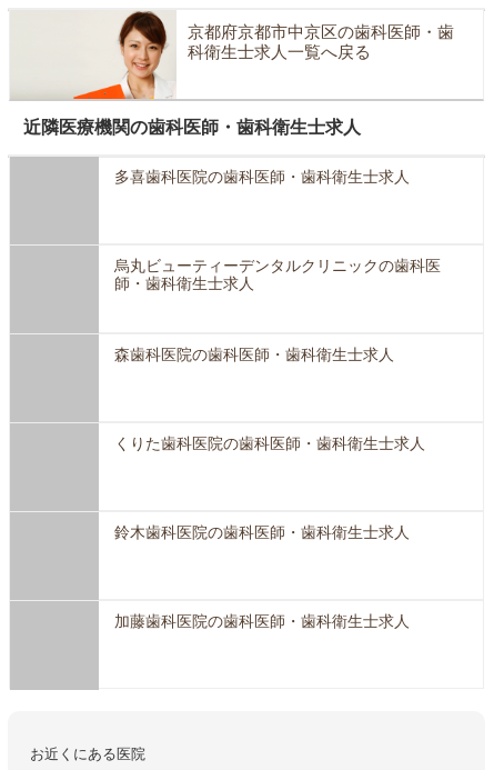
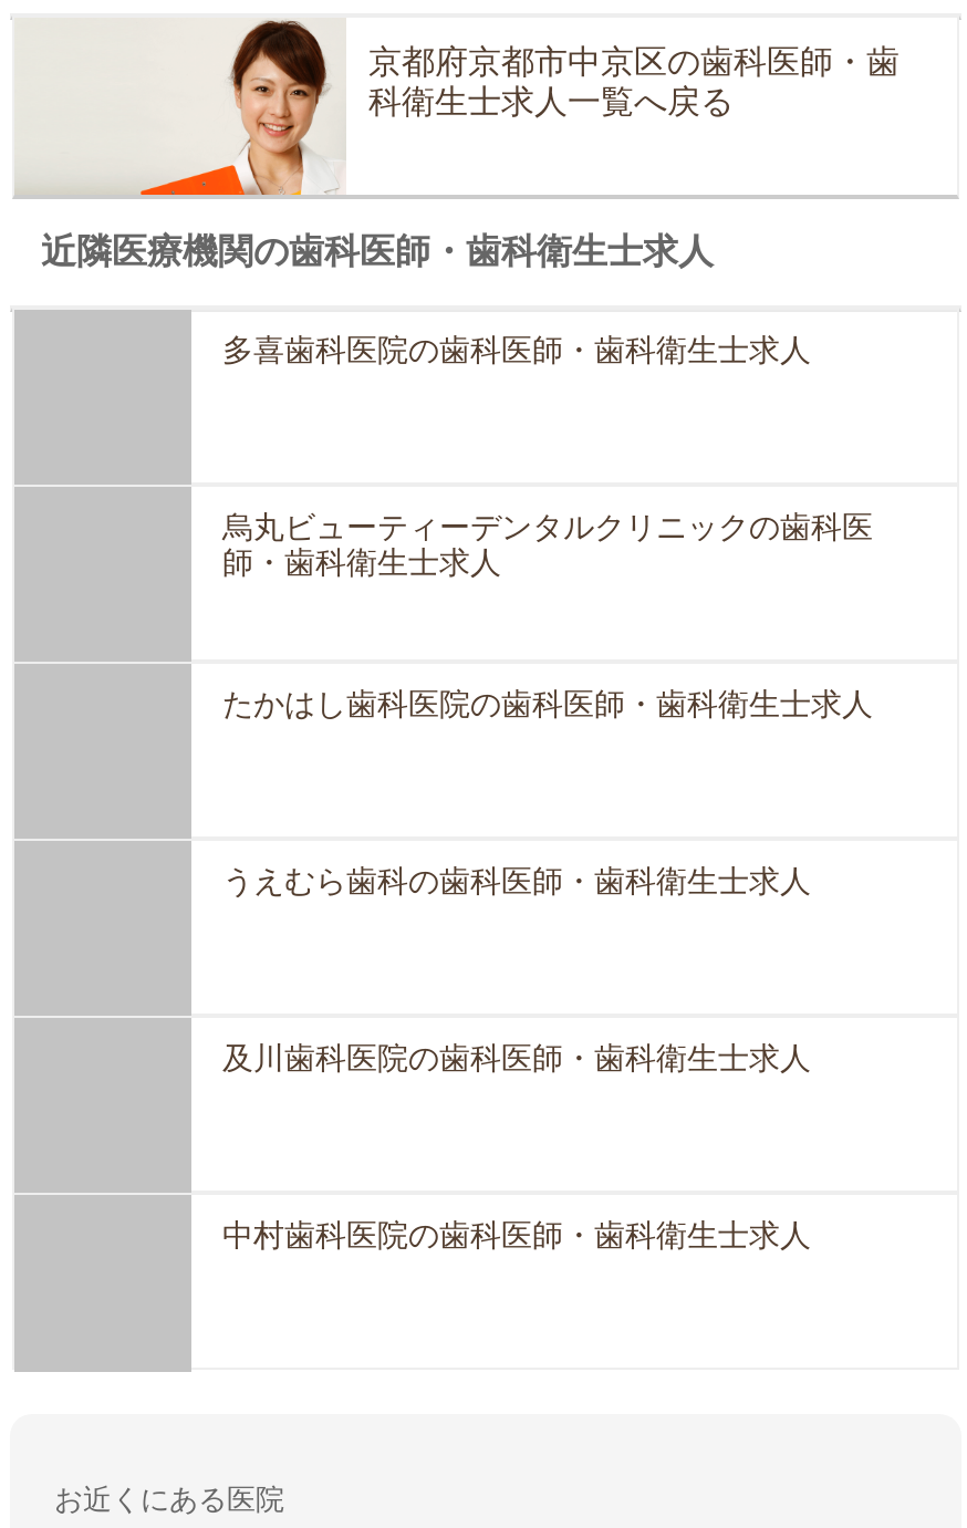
- 森歯科医院の歯科医師・歯科衛生士求人
+ たかはし歯科医院の歯科医師・歯科衛生士求人

- くりた歯科医院の歯科医師・歯科衛生士求人
+ うえむら歯科の歯科医師・歯科衛生士求人

- 鈴木歯科医院の歯科医師・歯科衛生士求人
+ 及川歯科医院の歯科医師・歯科衛生士求人

- 加藤歯科医院の歯科医師・歯科衛生士求人
+ 中村歯科医院の歯科医師・歯科衛生士求人
